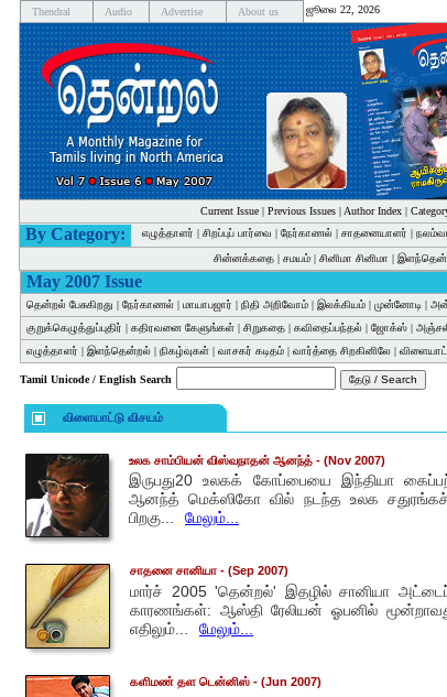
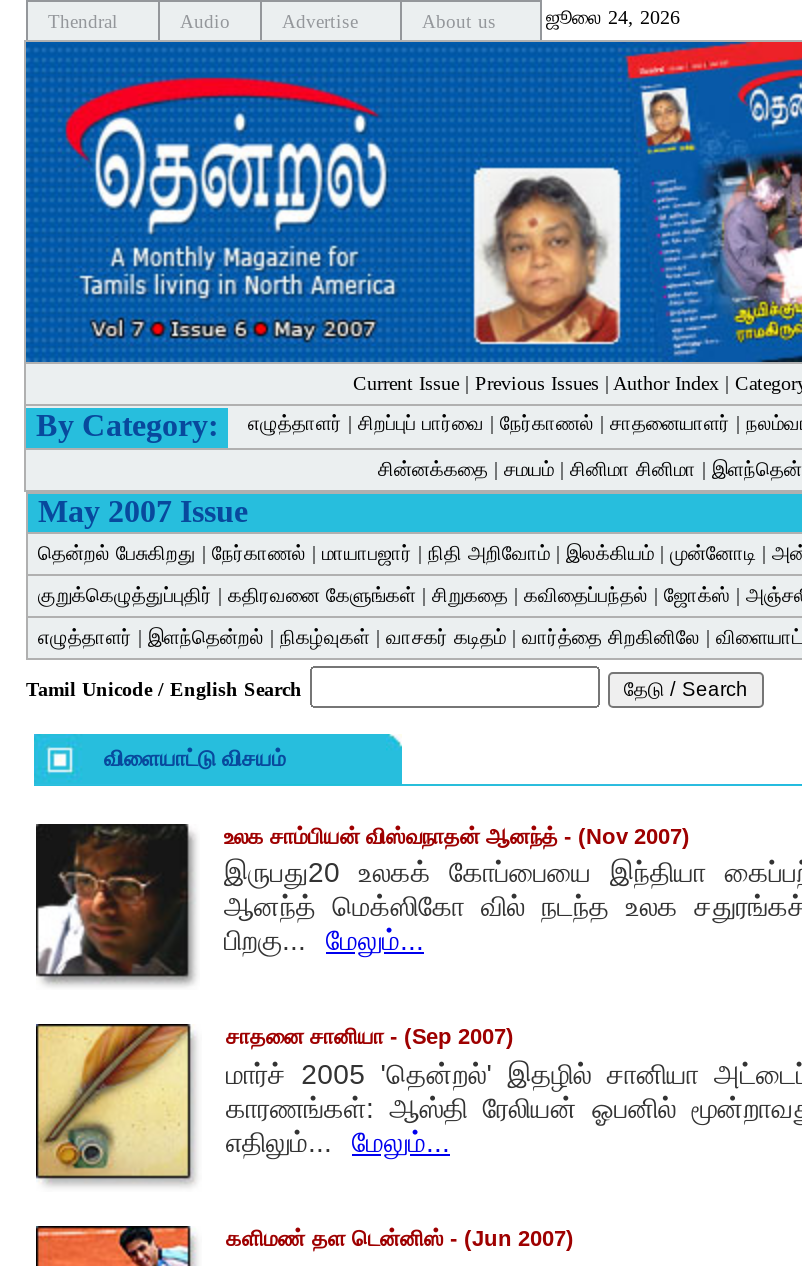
- ஜூலை 22, 2026
+ ஜூலை 24, 2026
